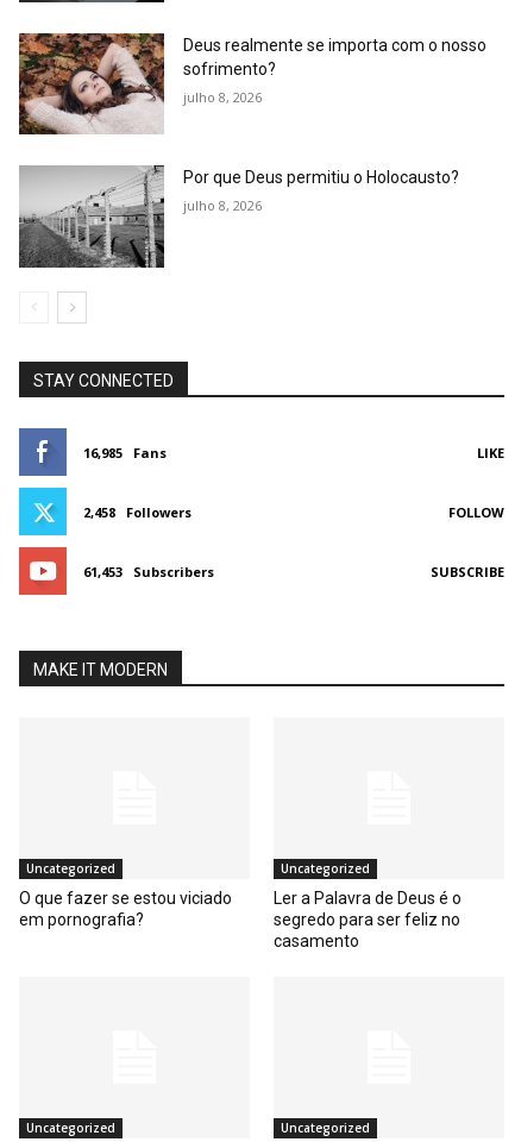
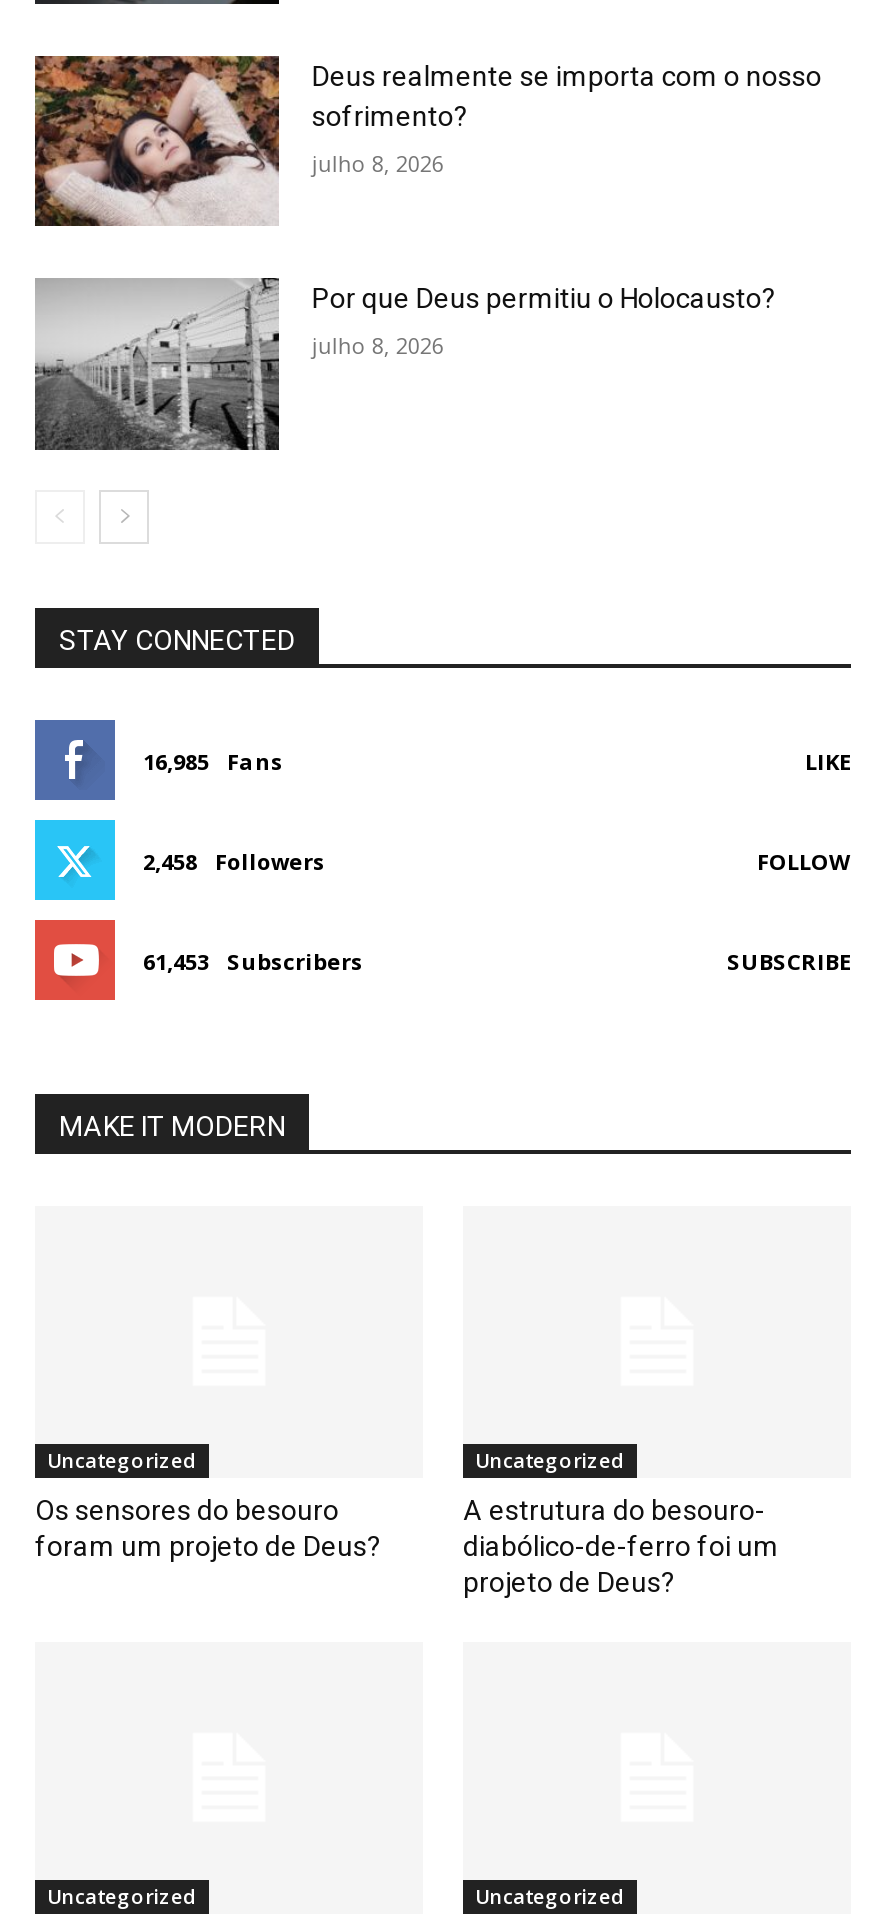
- O que fazer se estou viciado
- em pornografia?
+ Os sensores do besouro
+ foram um projeto de Deus?

- Ler a Palavra de Deus é o
- segredo para ser feliz no
- casamento
+ A estrutura do besouro-
+ diabólico-de-ferro foi um
+ projeto de Deus?
